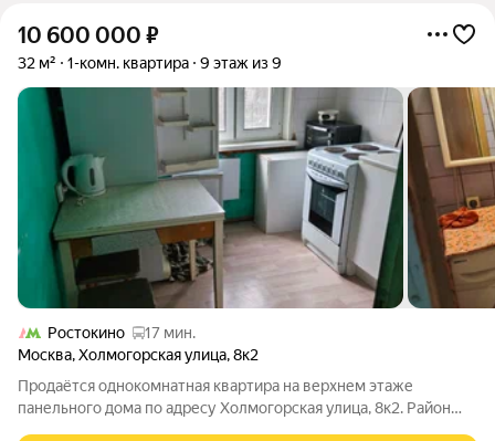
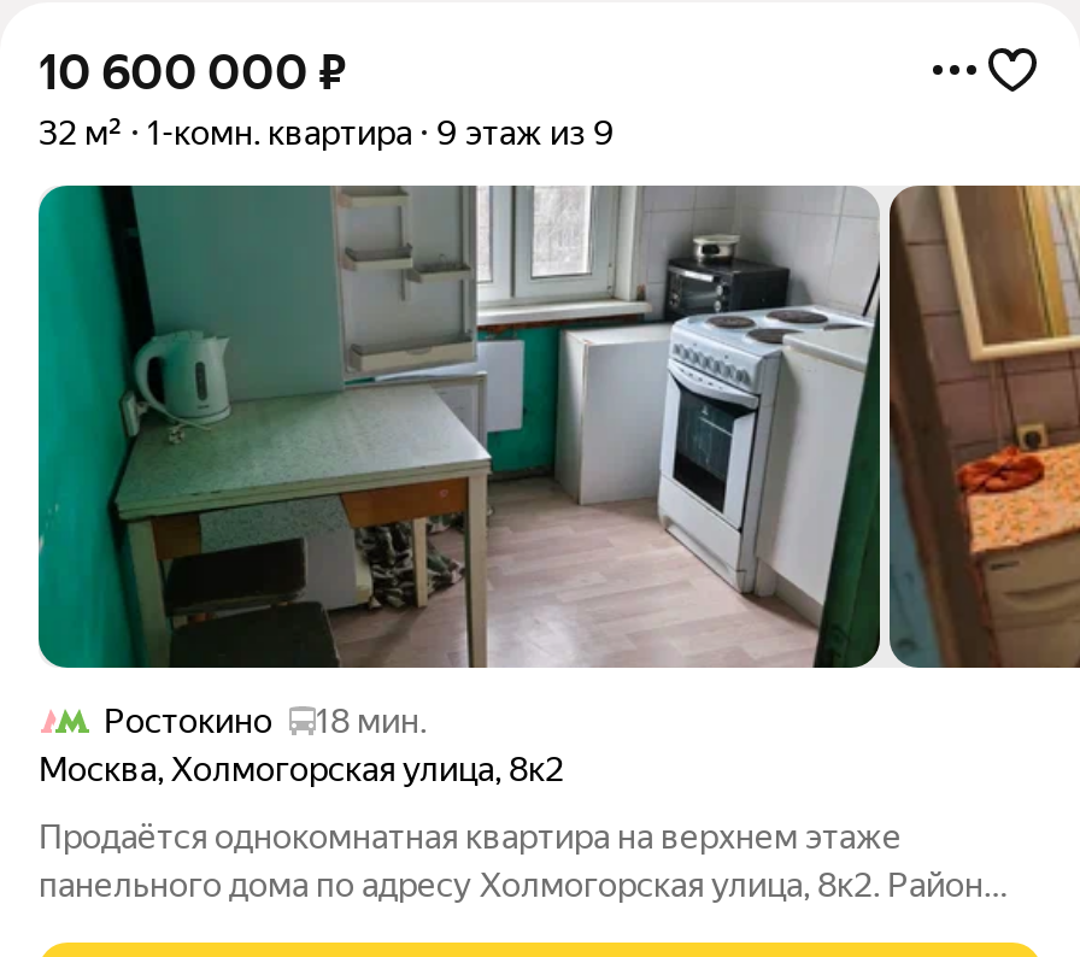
- Ростокино 17 мин.
+ Ростокино 18 мин.
